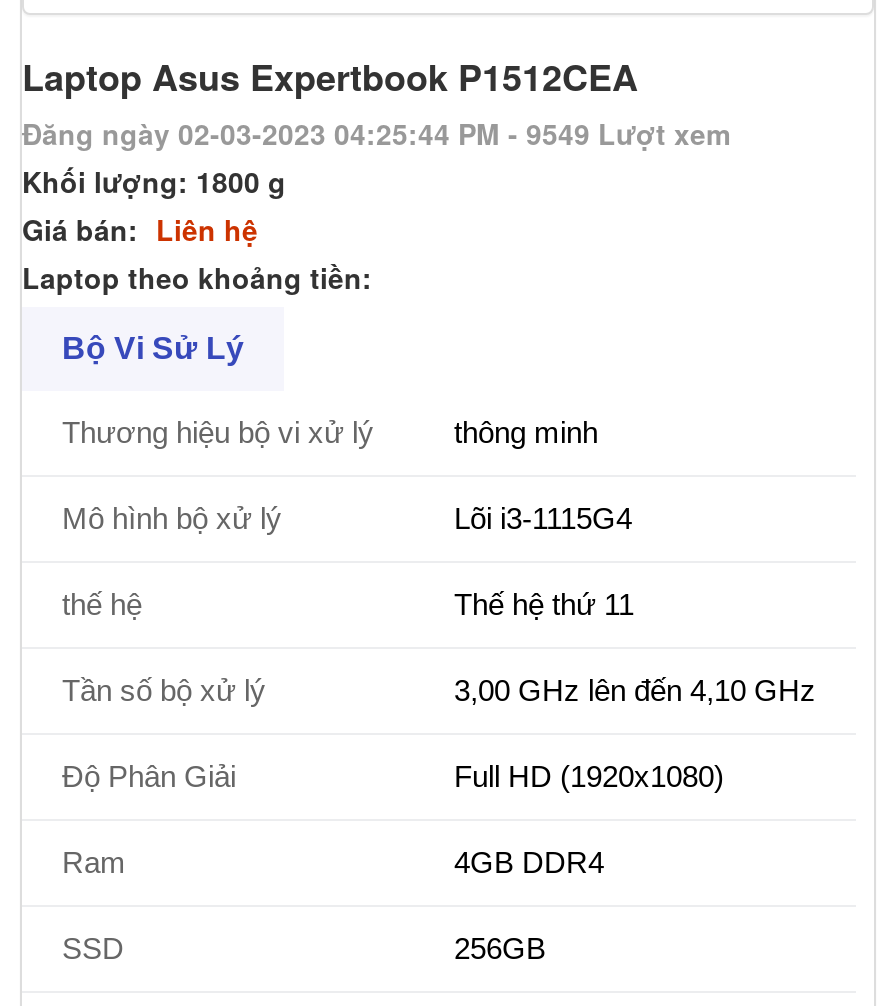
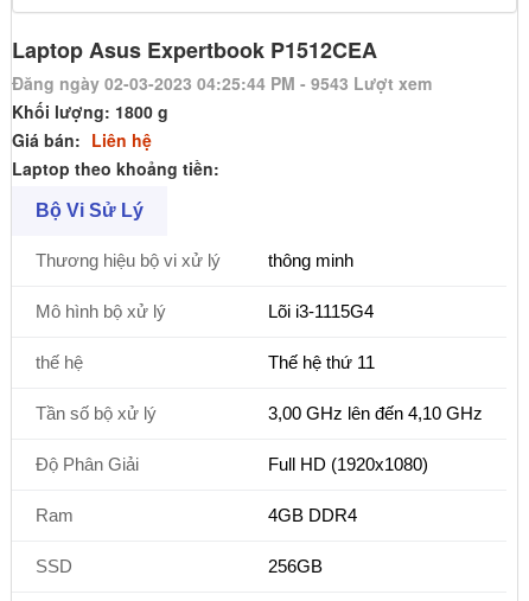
- Đăng ngày 02-03-2023 04:25:44 PM - 9549 Lượt xem
+ Đăng ngày 02-03-2023 04:25:44 PM - 9543 Lượt xem
